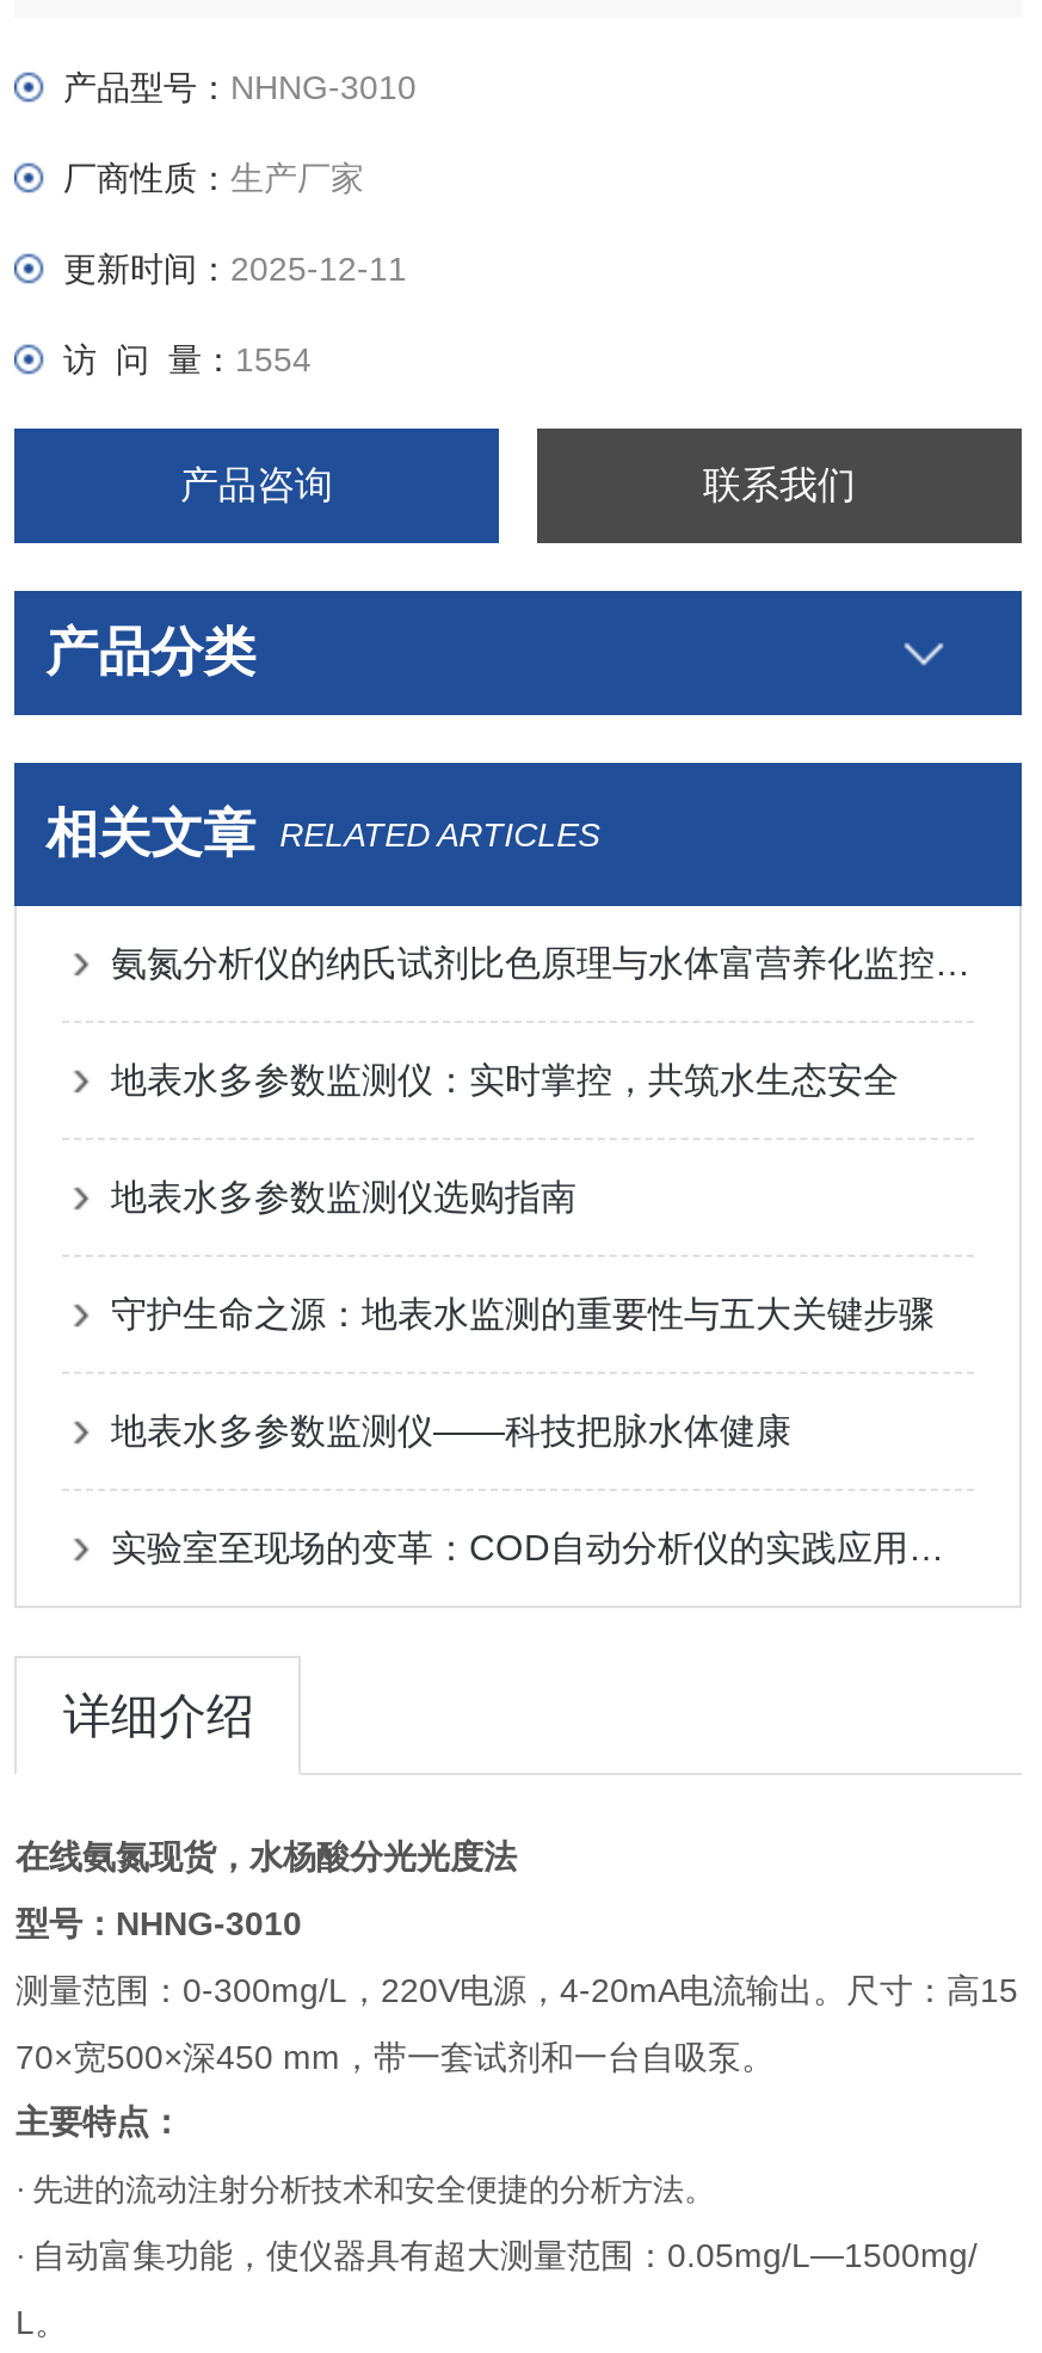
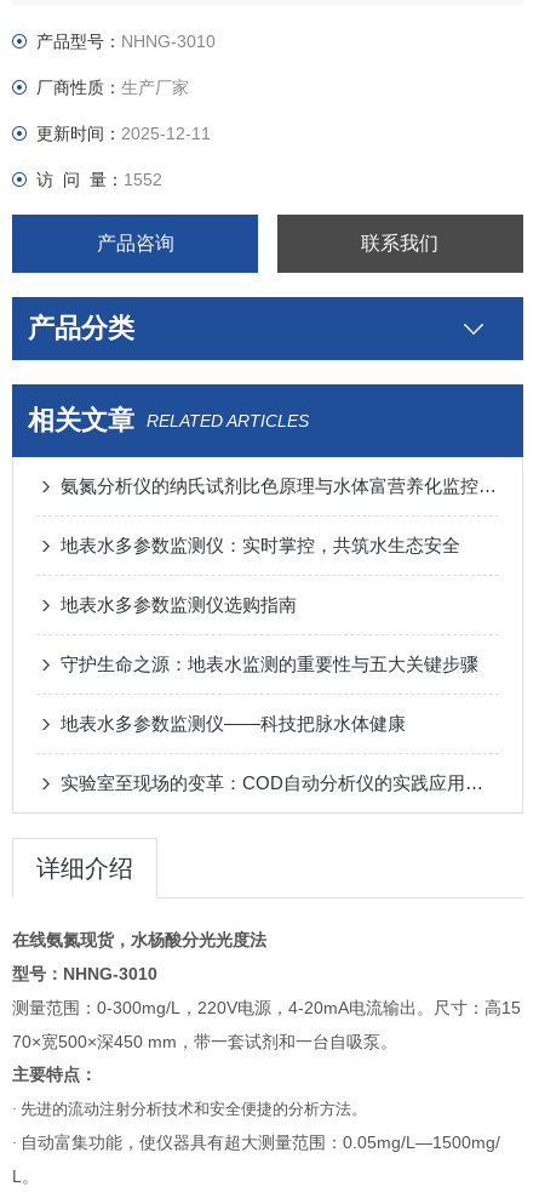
- 访 问 量：1554
+ 访 问 量：1552
